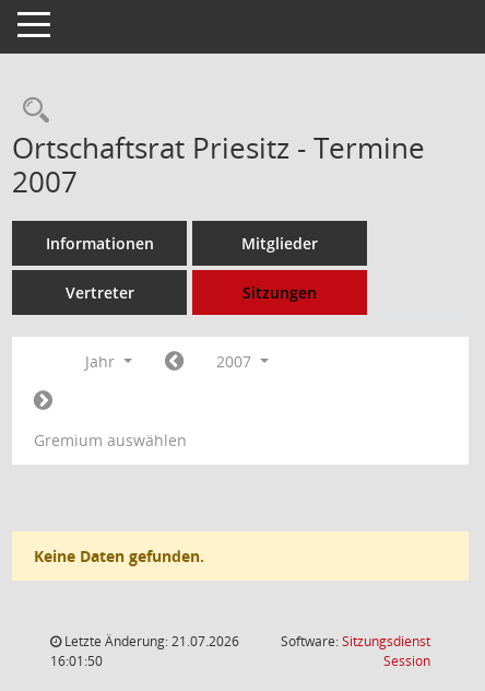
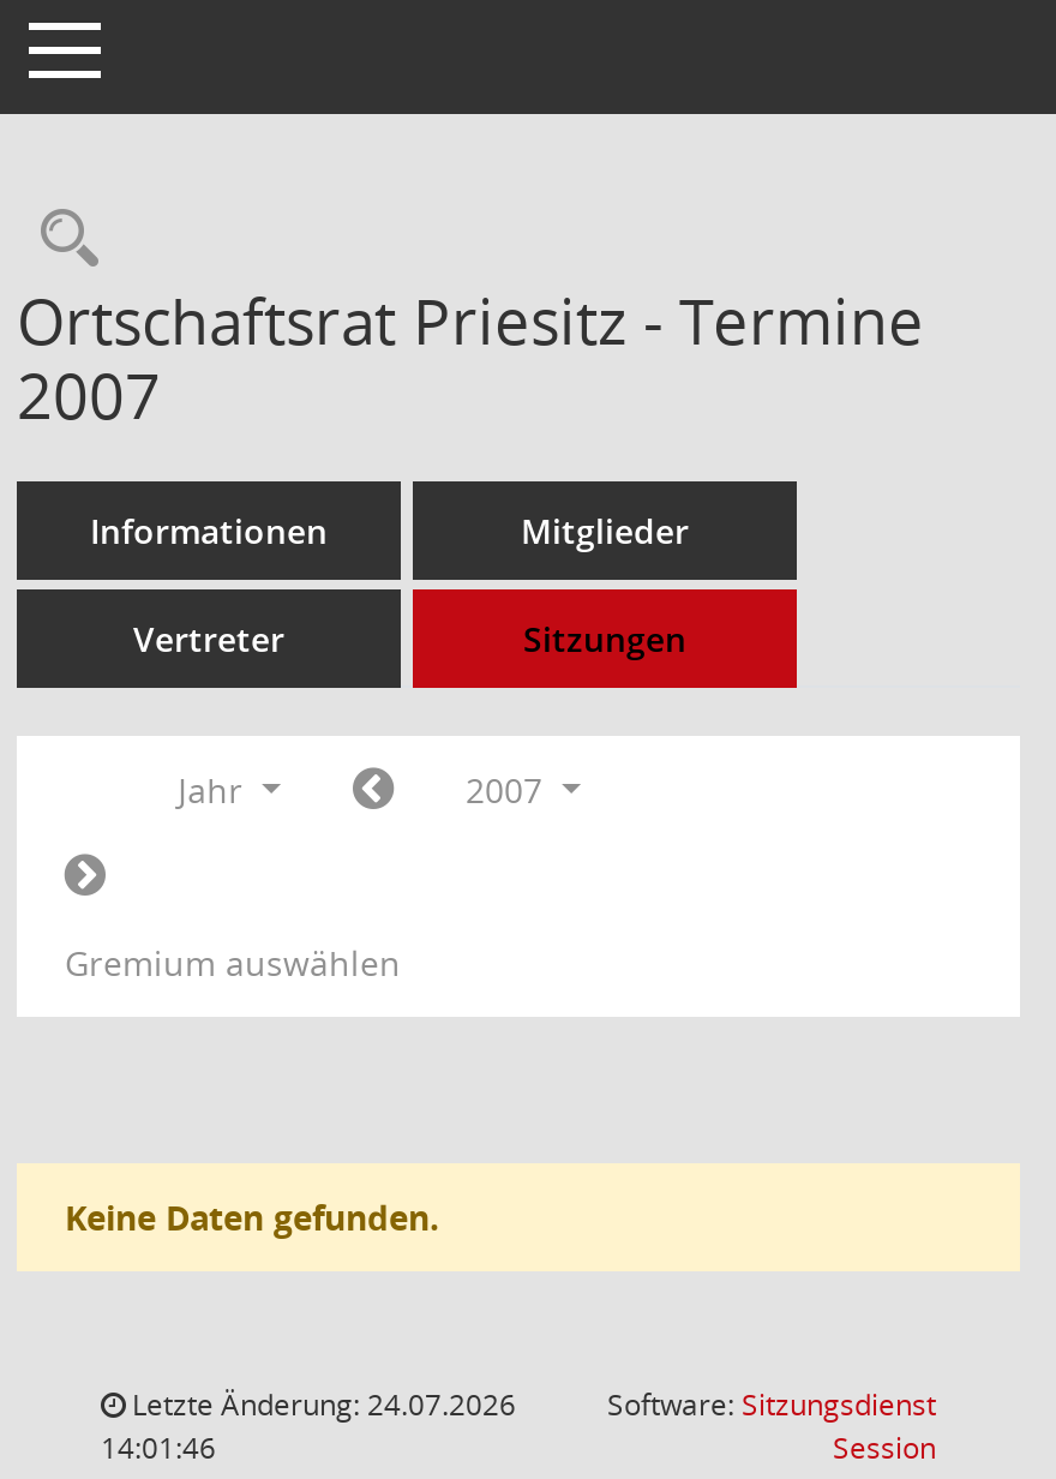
- Letzte Änderung: 21.07.2026
+ Letzte Änderung: 24.07.2026

- 16:01:50
+ 14:01:46
